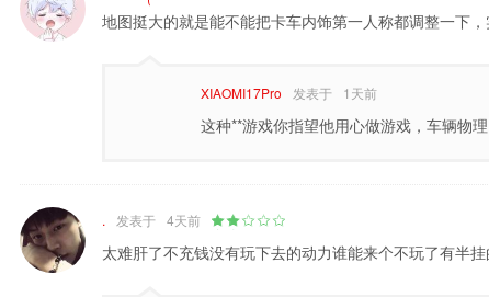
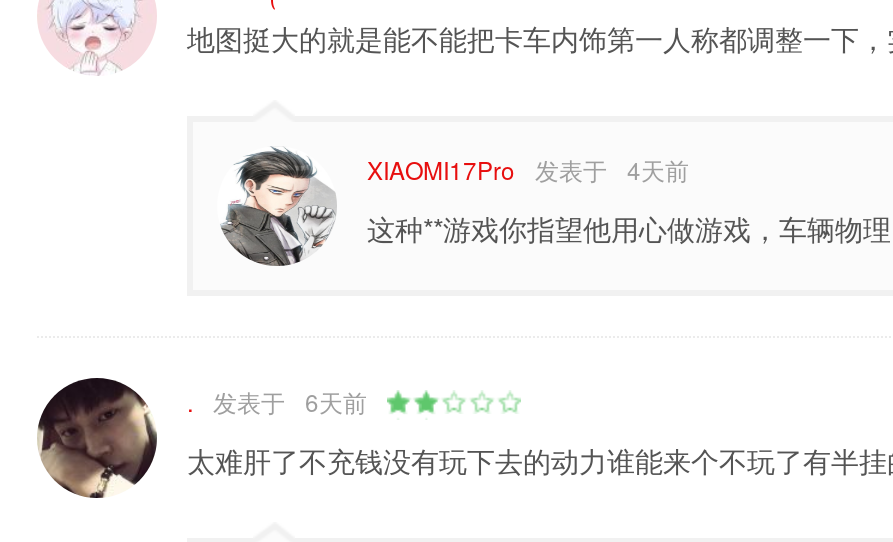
+ [image]

- XIAOMI17Pro 发表于 1天前
+ XIAOMI17Pro 发表于 4天前

- . 发表于 4天前
+ . 发表于 6天前
